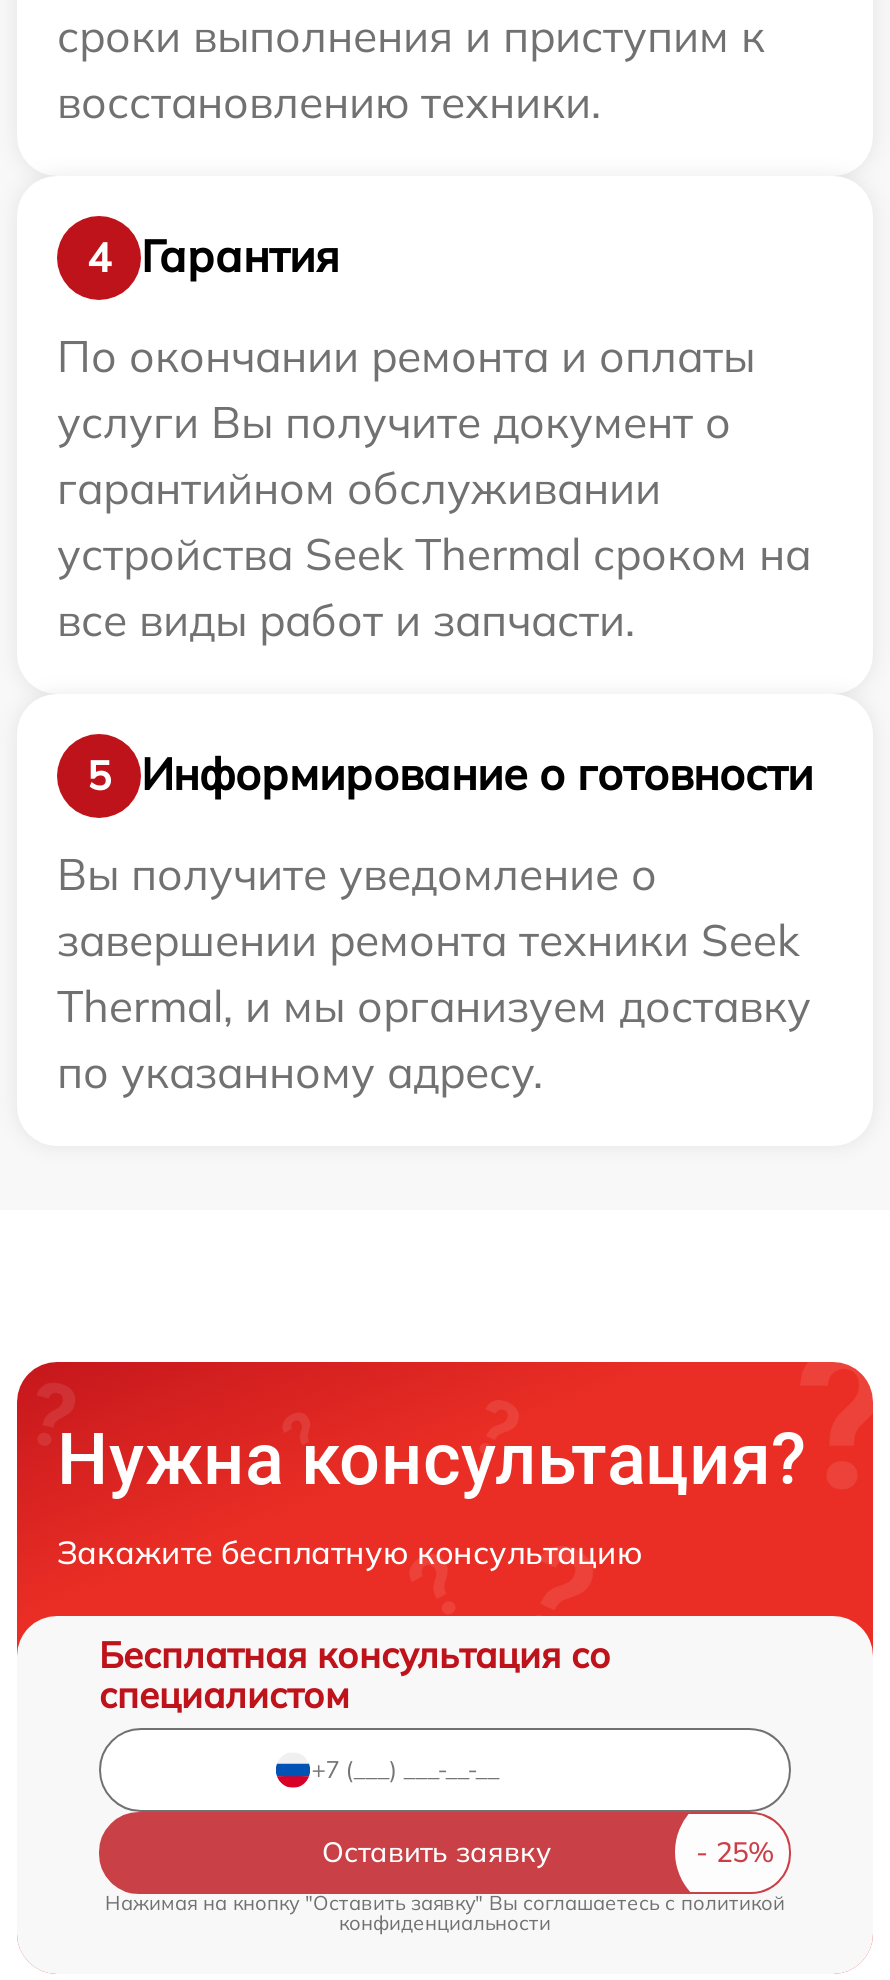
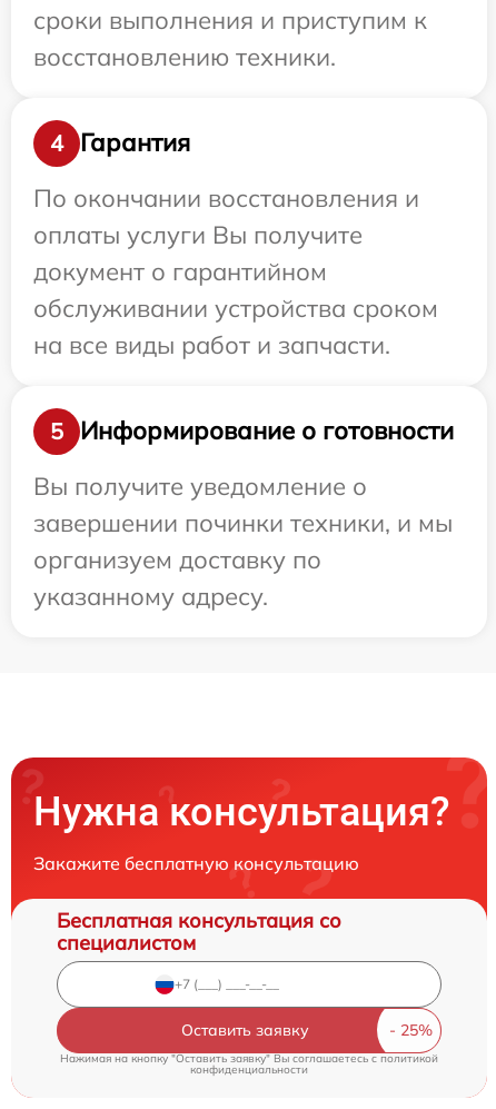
- По окончании ремонта и оплаты
- услуги Вы получите документ о
- гарантийном обслуживании
- устройства Seek Thermal сроком на
- все виды работ и запчасти.
+ По окончании восстановления и
+ оплаты услуги Вы получите
+ документ о гарантийном
+ обслуживании устройства сроком
+ на все виды работ и запчасти.

- завершении ремонта техники Seek
- Thermal, и мы организуем доставку
- по указанному адресу.
+ завершении починки техники, и мы
+ организуем доставку по
+ указанному адресу.
